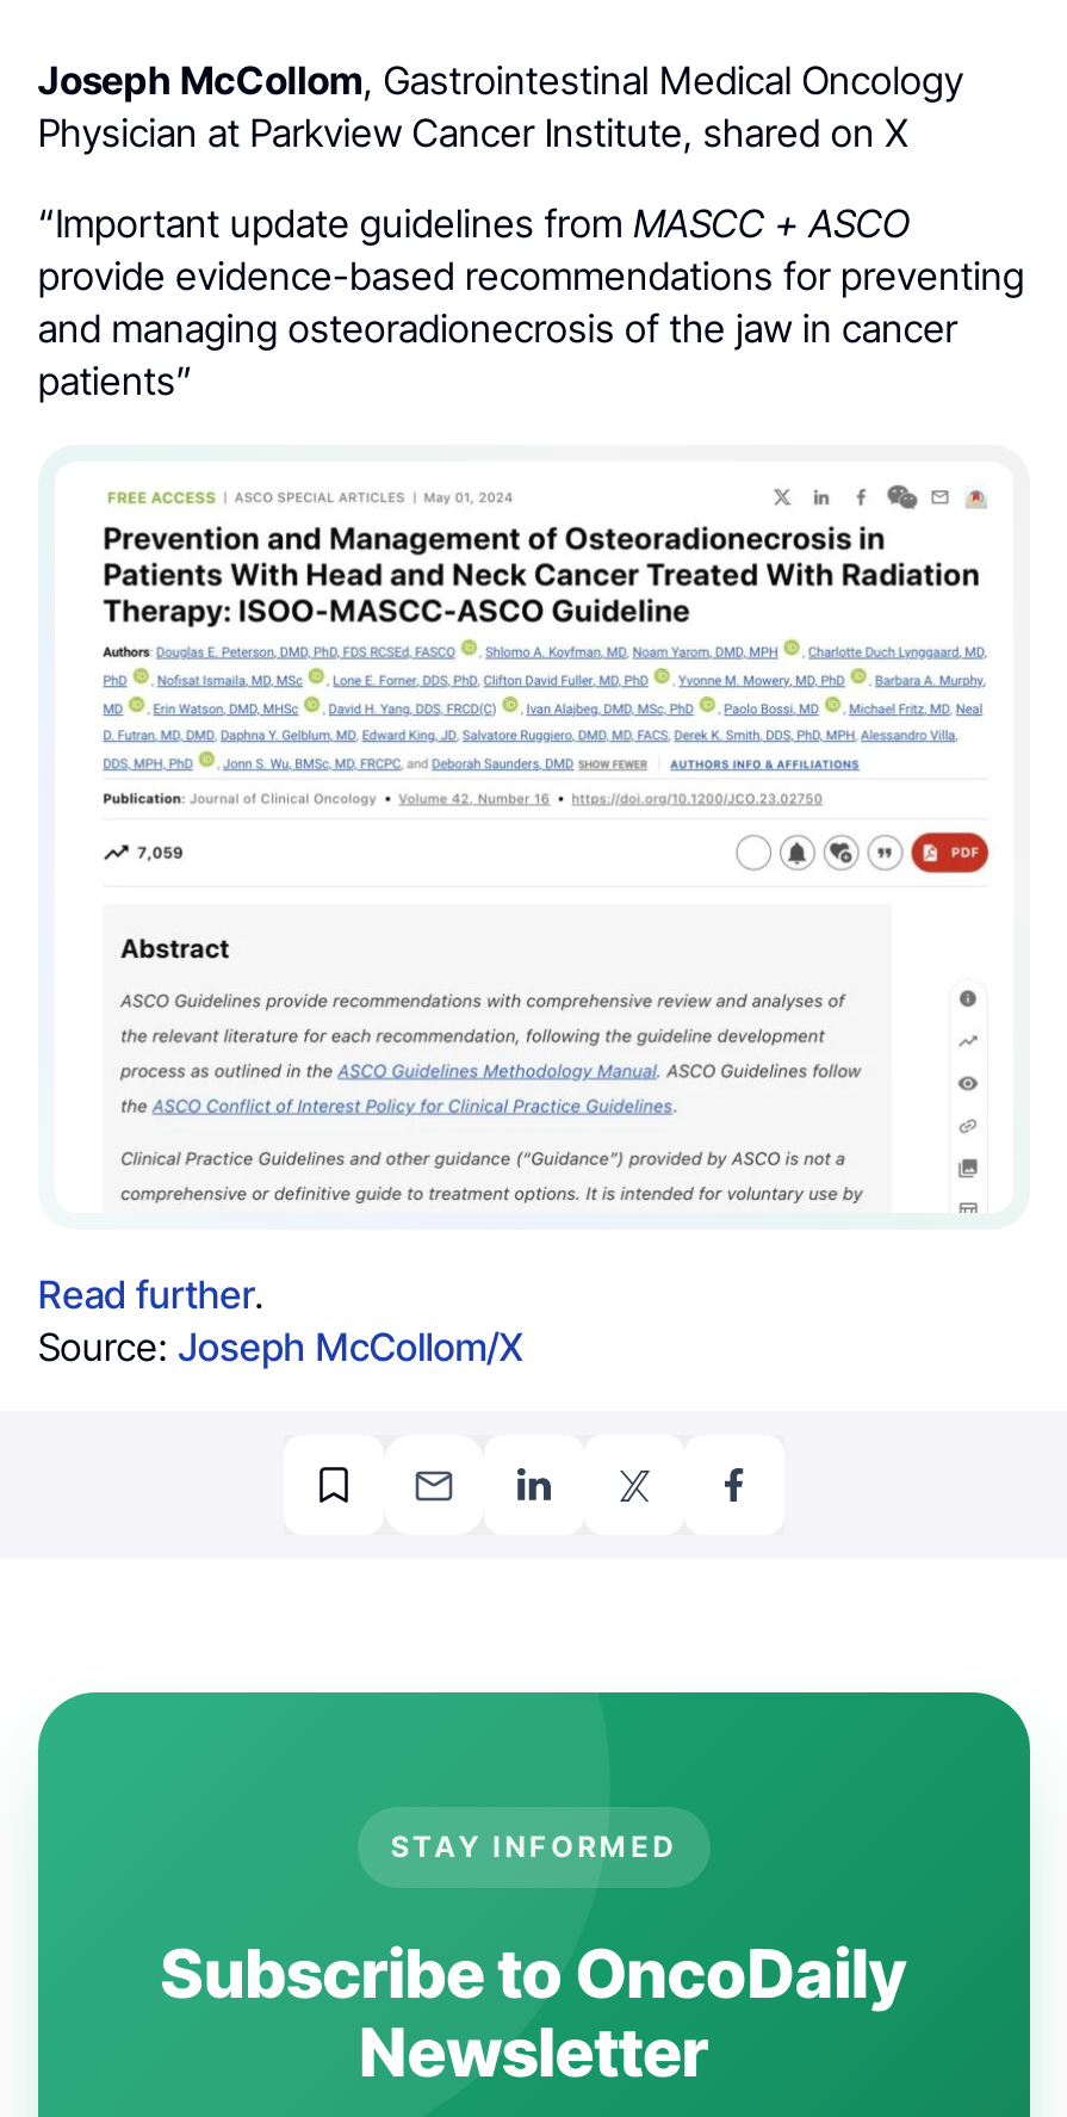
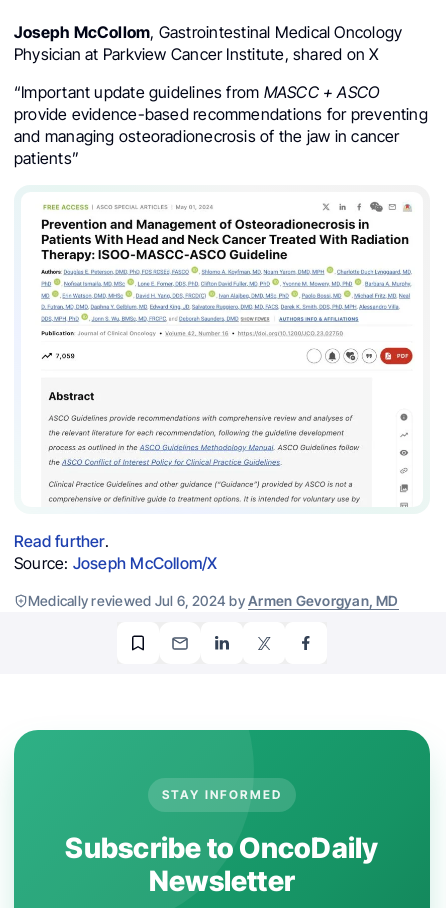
+ Medically reviewed Jul 6, 2024 by Armen Gevorgyan, MD
